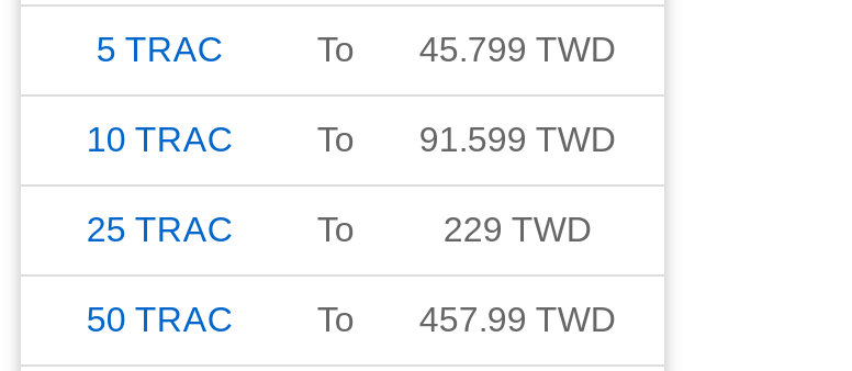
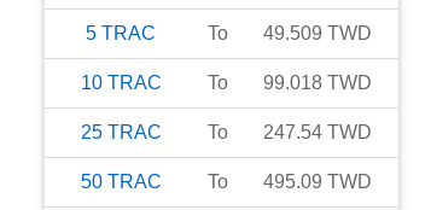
- To 45.799 TWD
+ To 49.509 TWD

- To 91.599 TWD
+ To 99.018 TWD

- 229 TWD
+ 247.54 TWD

- To 457.99 TWD
+ To 495.09 TWD
